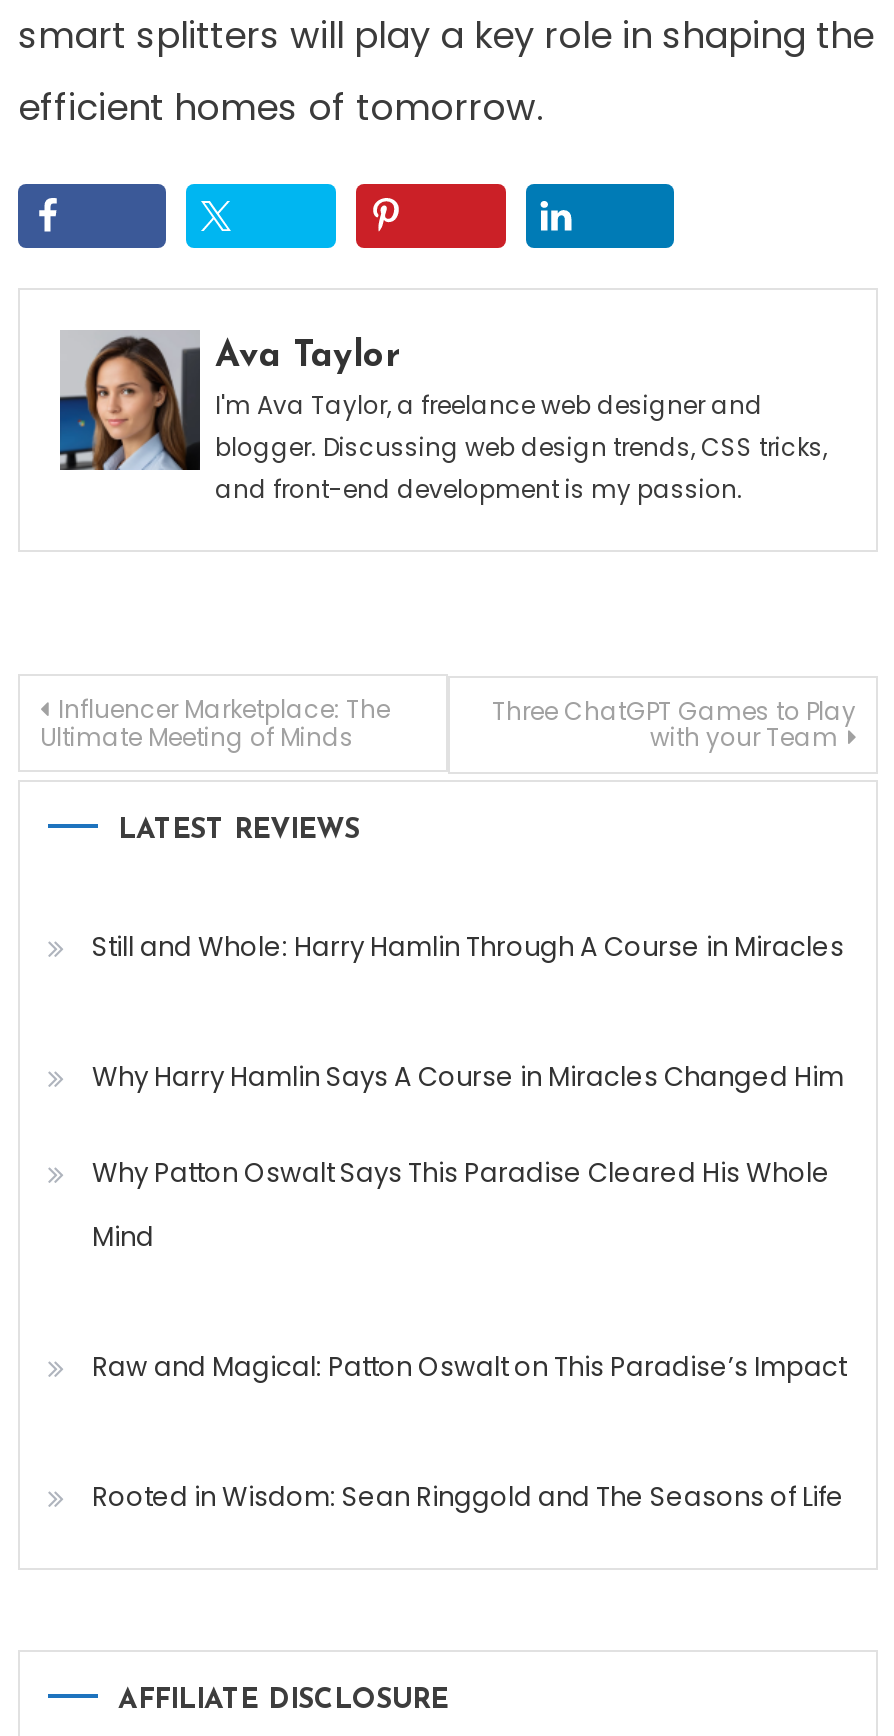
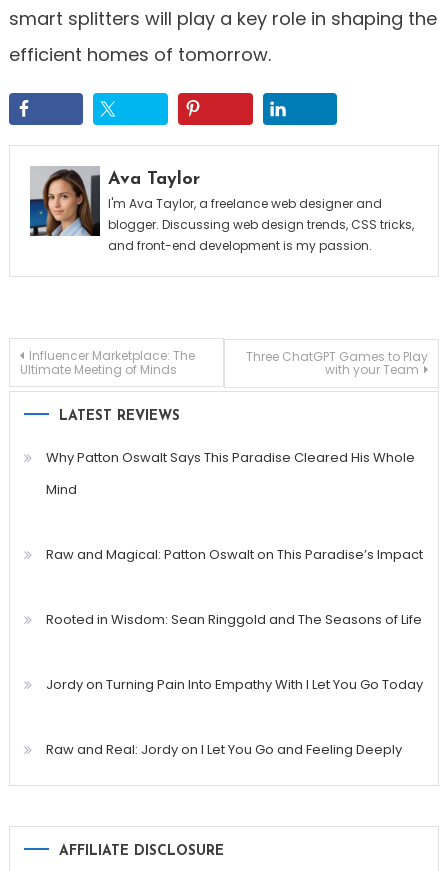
- Still and Whole: Harry Hamlin Through A Course in Miracles
- Why Harry Hamlin Says A Course in Miracles Changed Him

moved up: Why Patton Oswalt Says This Paradise Cleared His Whole | Mind | Raw and Magical: Patton Oswalt on This Paradise’s Impact | Rooted in Wisdom: Sean Ringgold and The Seasons of Life

+ Jordy on Turning Pain Into Empathy With I Let You Go Today
+ Raw and Real: Jordy on I Let You Go and Feeling Deeply
